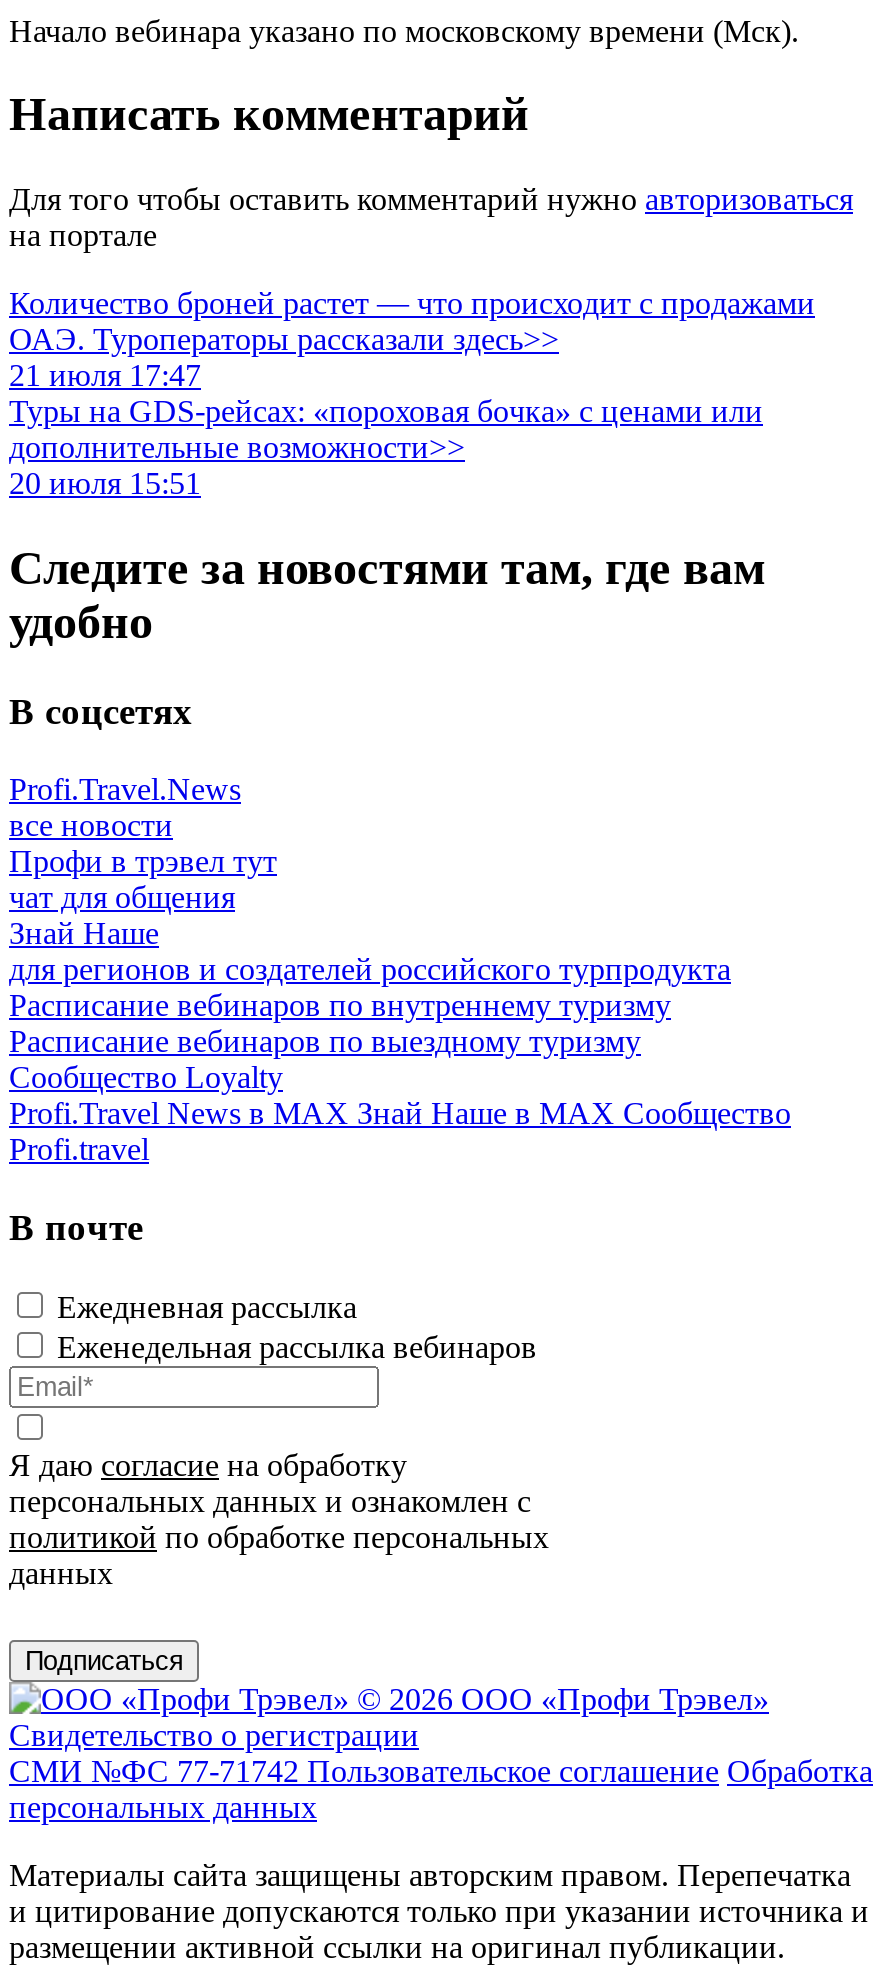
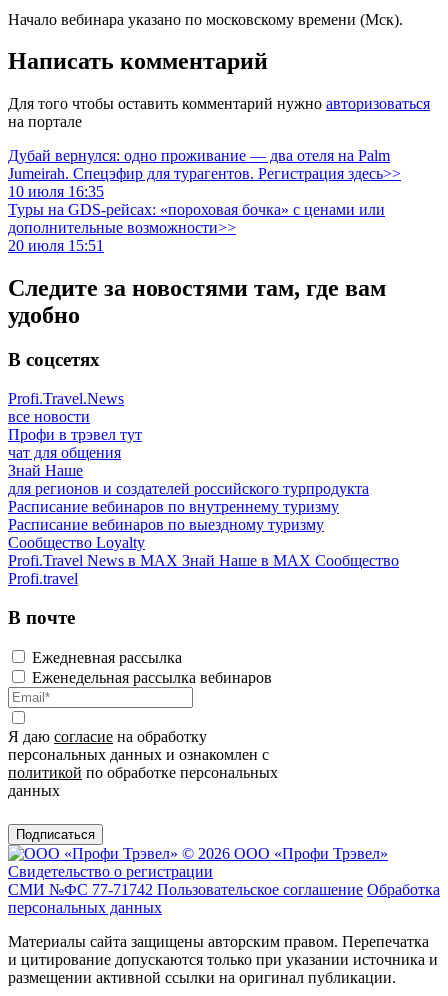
- Количество броней растет — что происходит с продажами
- ОАЭ. Туроператоры рассказали здесь>>
- 21 июля 17:47
+ Дубай вернулся: одно проживание — два отеля на Palm
+ Jumeirah. Спецэфир для турагентов. Регистрация здесь>>
+ 10 июля 16:35
